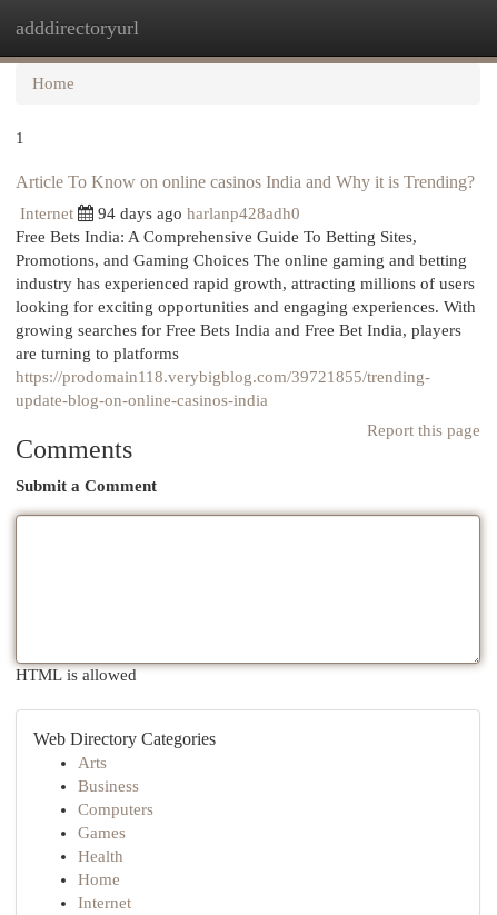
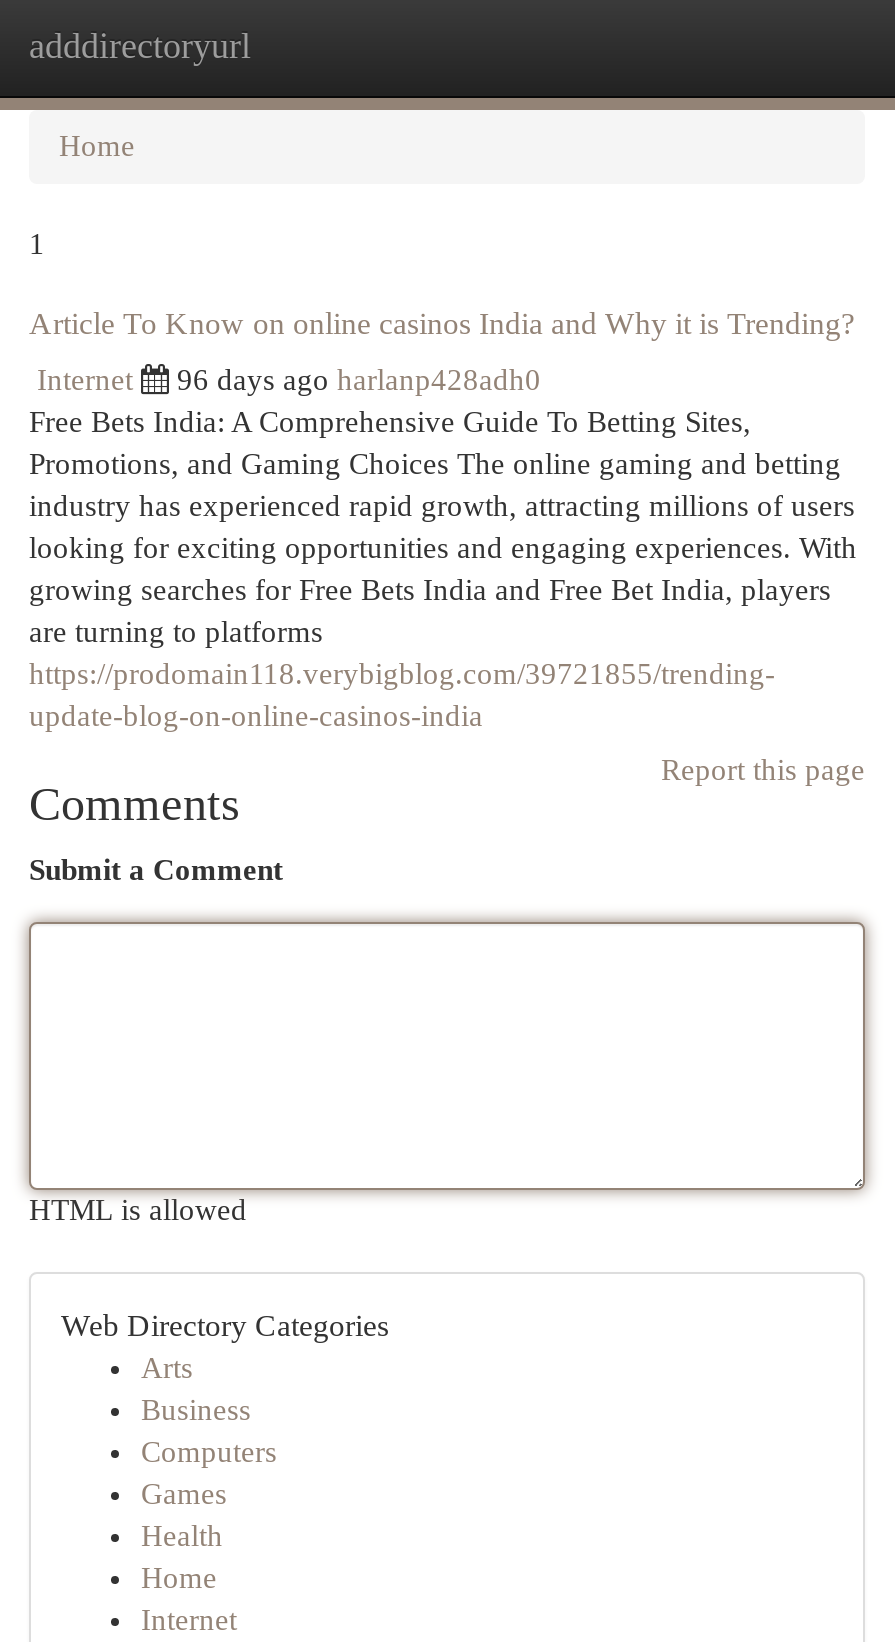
- 94 days ago harlanp428adh0
+ 96 days ago harlanp428adh0
